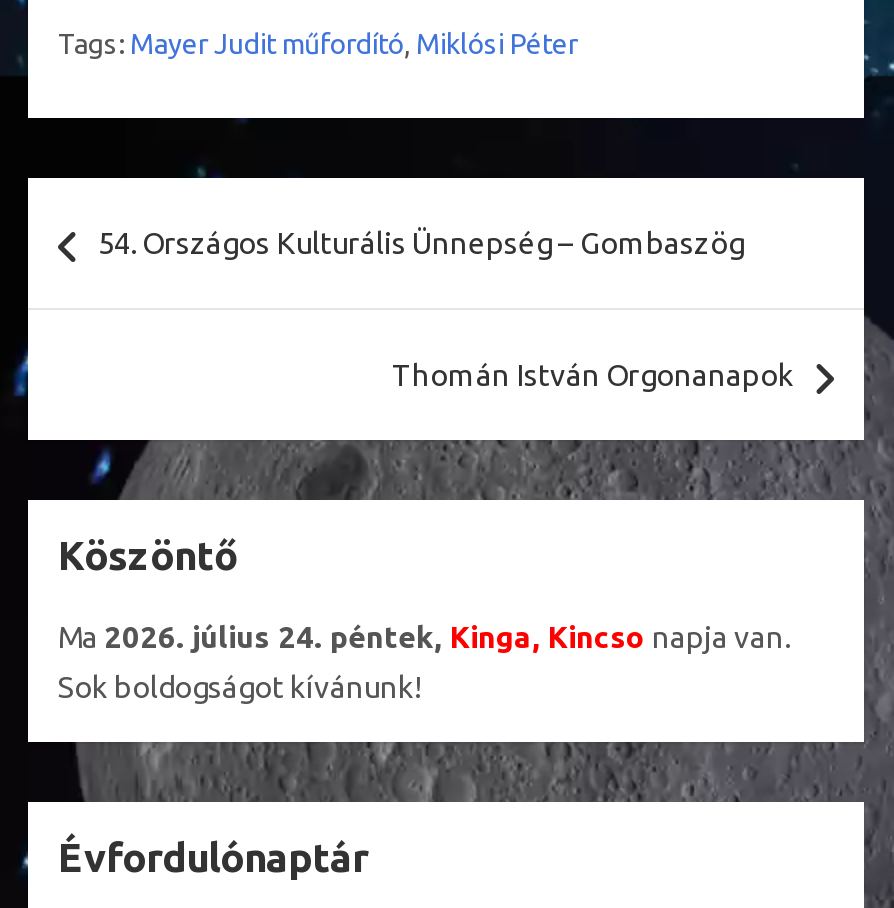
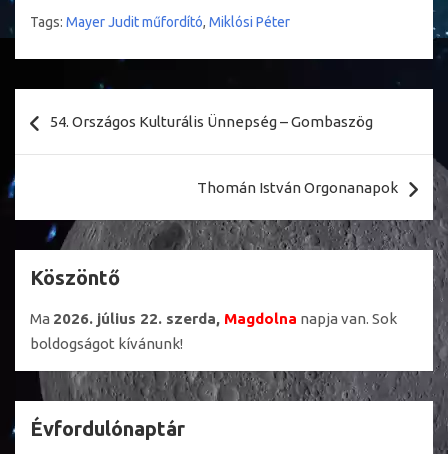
- Ma 2026. július 24. péntek, Kinga, Kincso napja van.
+ Ma 2026. július 22. szerda, Magdolna napja van. Sok

- Sok boldogságot kívánunk!
+ boldogságot kívánunk!
